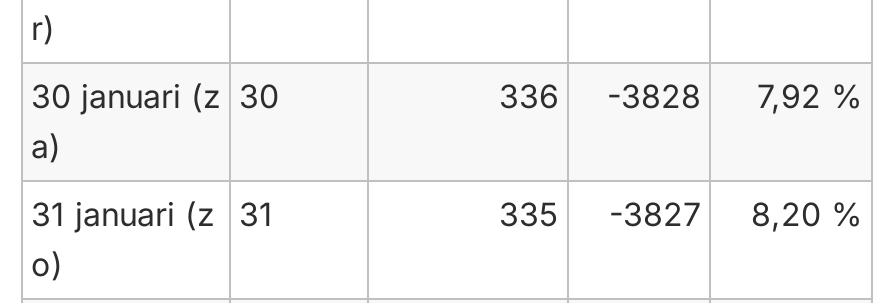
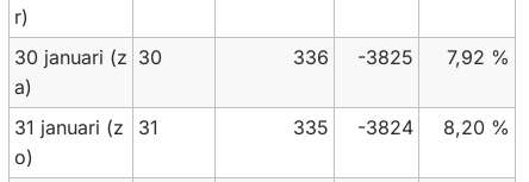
- 336 -3828 7,92 %
+ 336 -3825 7,92 %

- 335 -3827 8,20 %
+ 335 -3824 8,20 %
